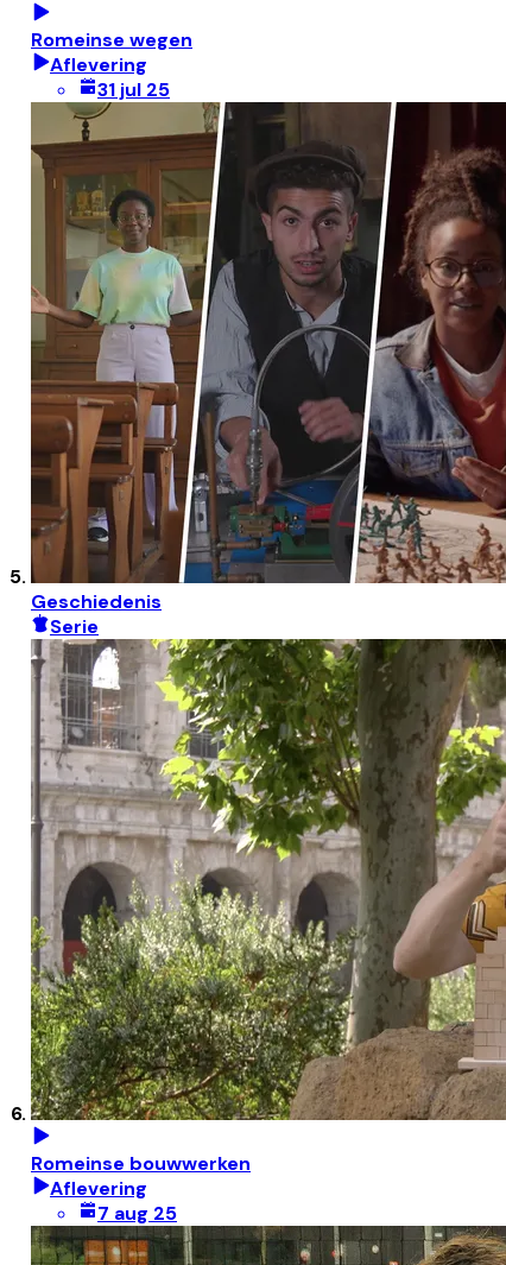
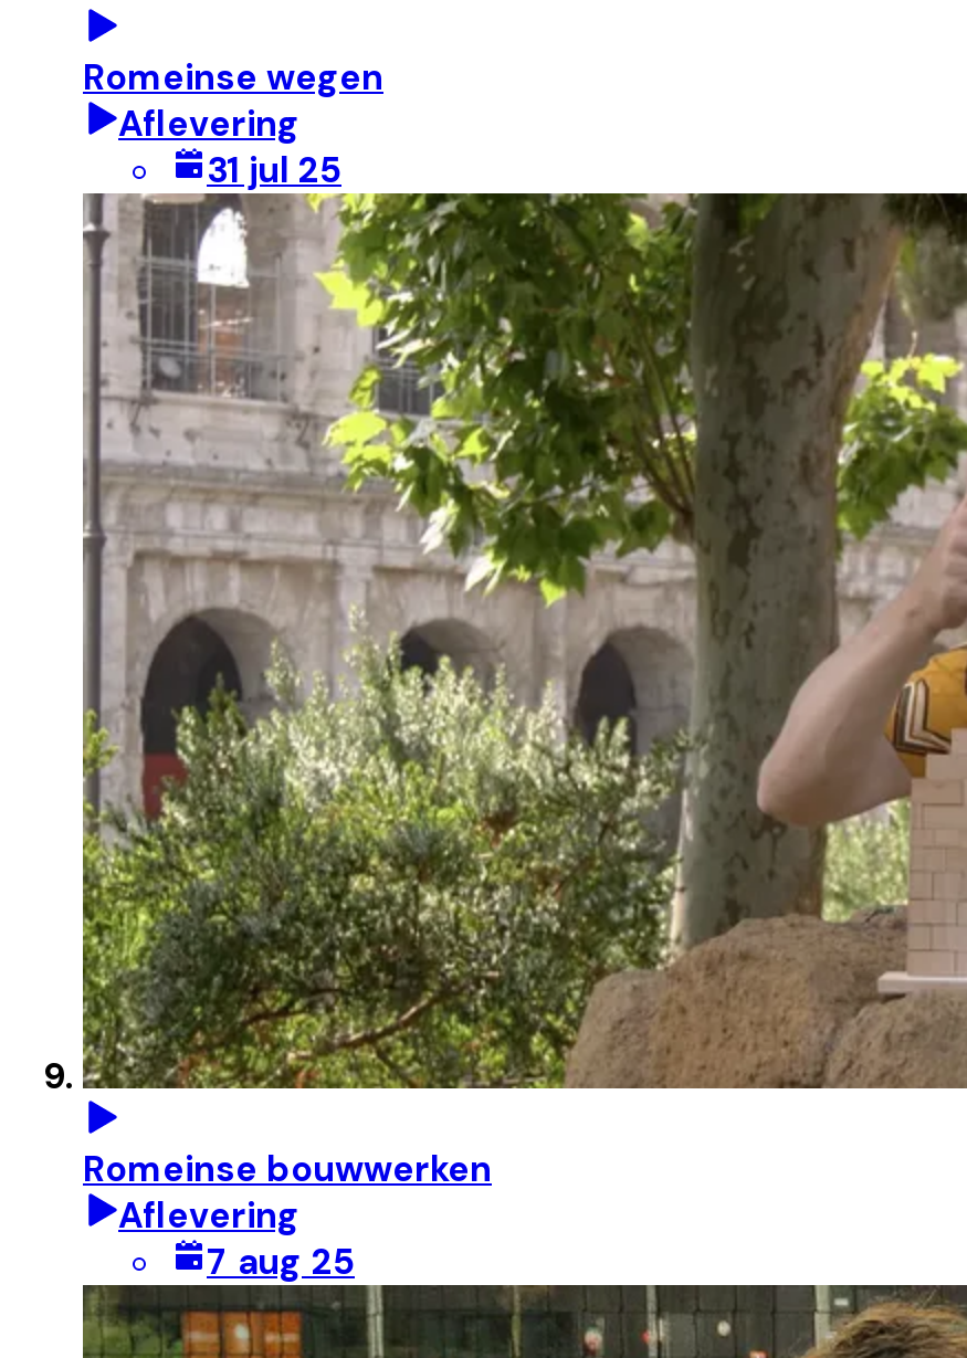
- [image]
- Geschiedenis
- Serie
